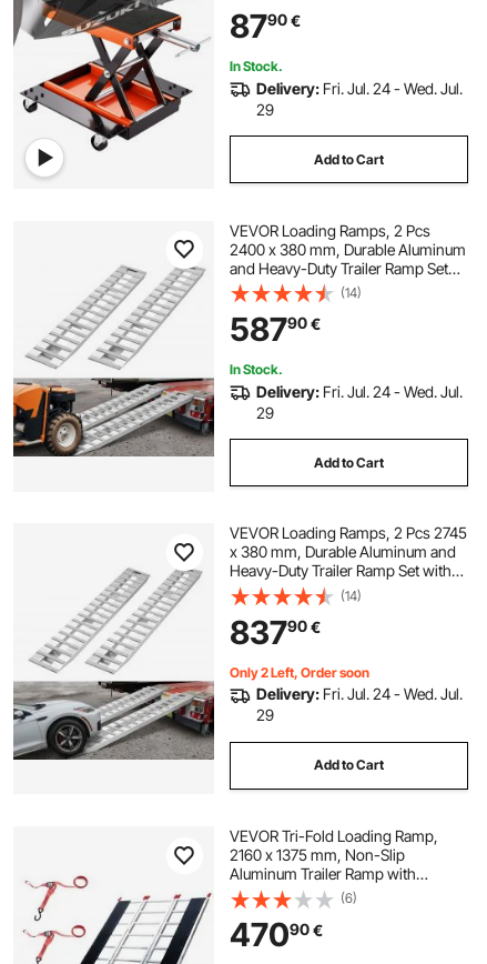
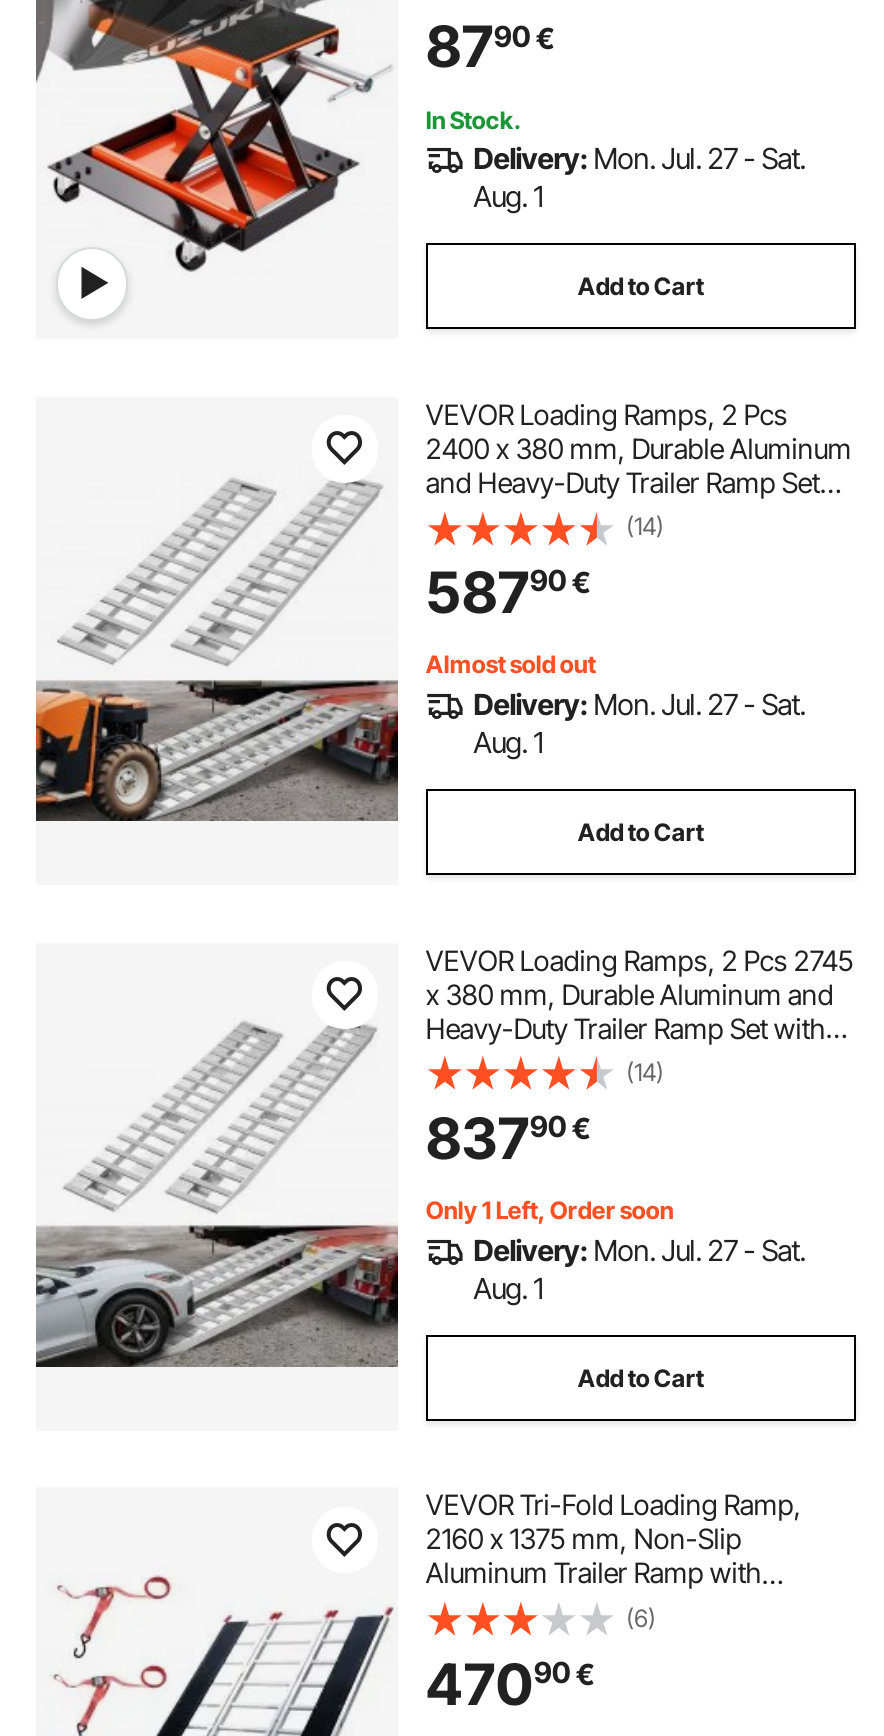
- Delivery: Fri. Jul. 24 - Wed. Jul.
- 29
+ Delivery: Mon. Jul. 27 - Sat.
+ Aug. 1

- In Stock.
- Delivery: Fri. Jul. 24 - Wed. Jul.
- 29
+ Almost sold out
+ Delivery: Mon. Jul. 27 - Sat.
+ Aug. 1

- Only 2 Left, Order soon
- Delivery: Fri. Jul. 24 - Wed. Jul.
- 29
+ Only 1 Left, Order soon
+ Delivery: Mon. Jul. 27 - Sat.
+ Aug. 1
